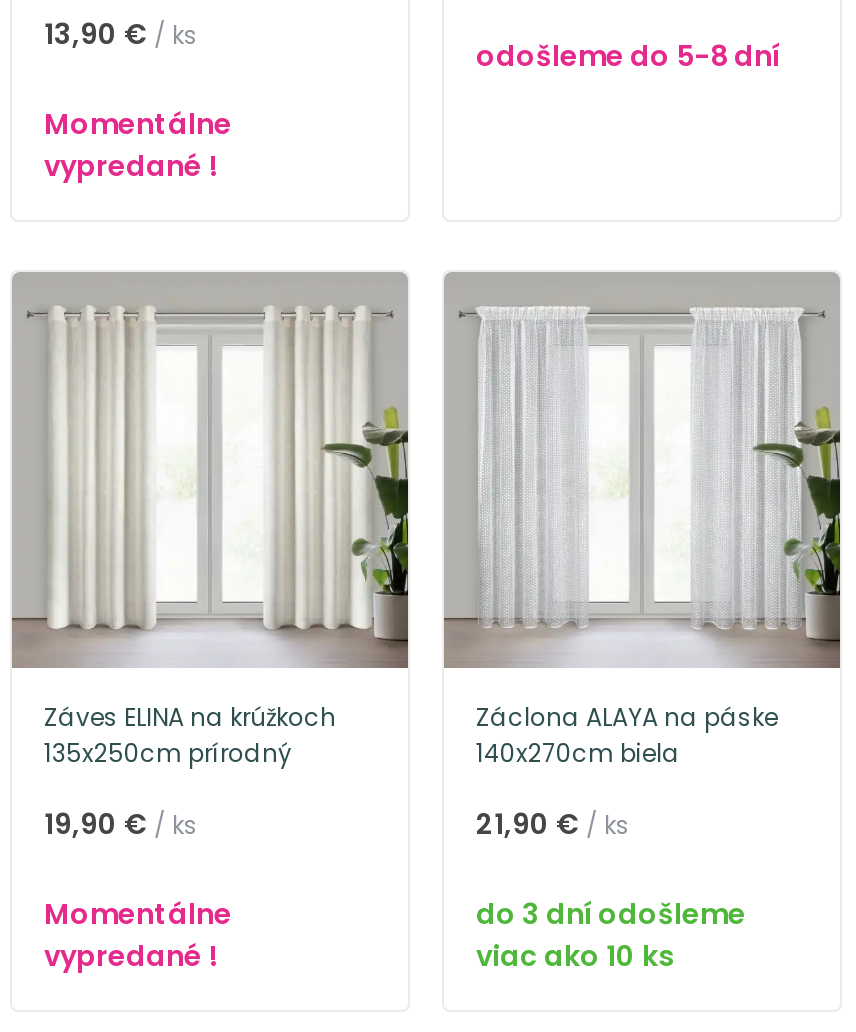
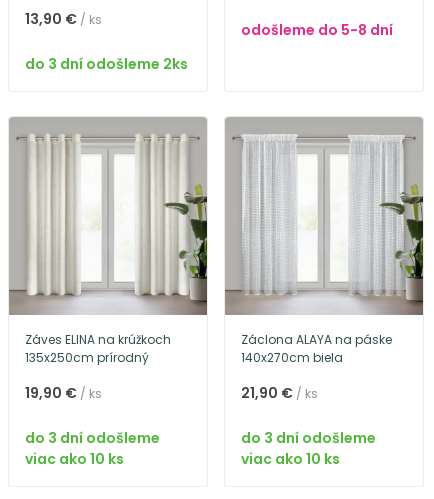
- Momentálne
- vypredané !
+ do 3 dní odošleme 2ks

- Momentálne
- vypredané !
+ do 3 dní odošleme
+ viac ako 10 ks
